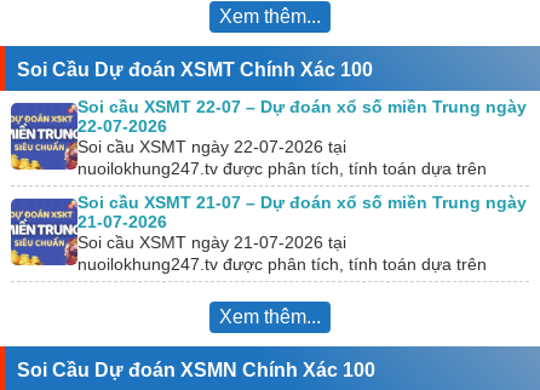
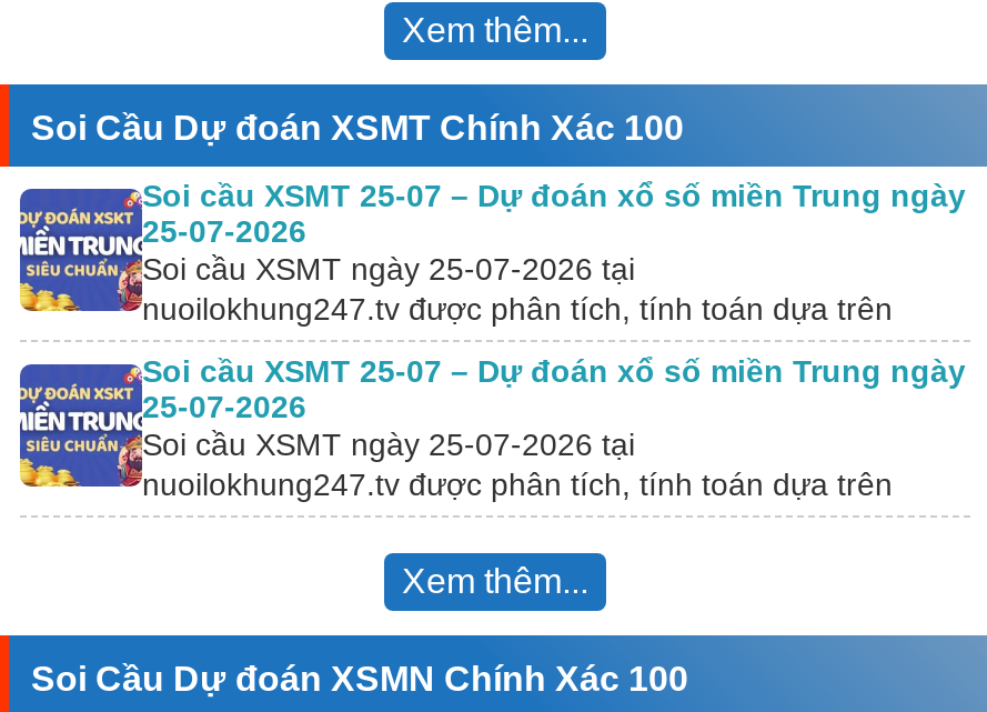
- Soi cầu XSMT 22-07 – Dự đoán xổ số miền Trung ngày
+ Soi cầu XSMT 25-07 – Dự đoán xổ số miền Trung ngày

- 22-07-2026
+ 25-07-2026

- Soi cầu XSMT ngày 22-07-2026 tại
+ Soi cầu XSMT ngày 25-07-2026 tại

- Soi cầu XSMT 21-07 – Dự đoán xổ số miền Trung ngày
+ Soi cầu XSMT 25-07 – Dự đoán xổ số miền Trung ngày

- 21-07-2026
+ 25-07-2026

- Soi cầu XSMT ngày 21-07-2026 tại
+ Soi cầu XSMT ngày 25-07-2026 tại
